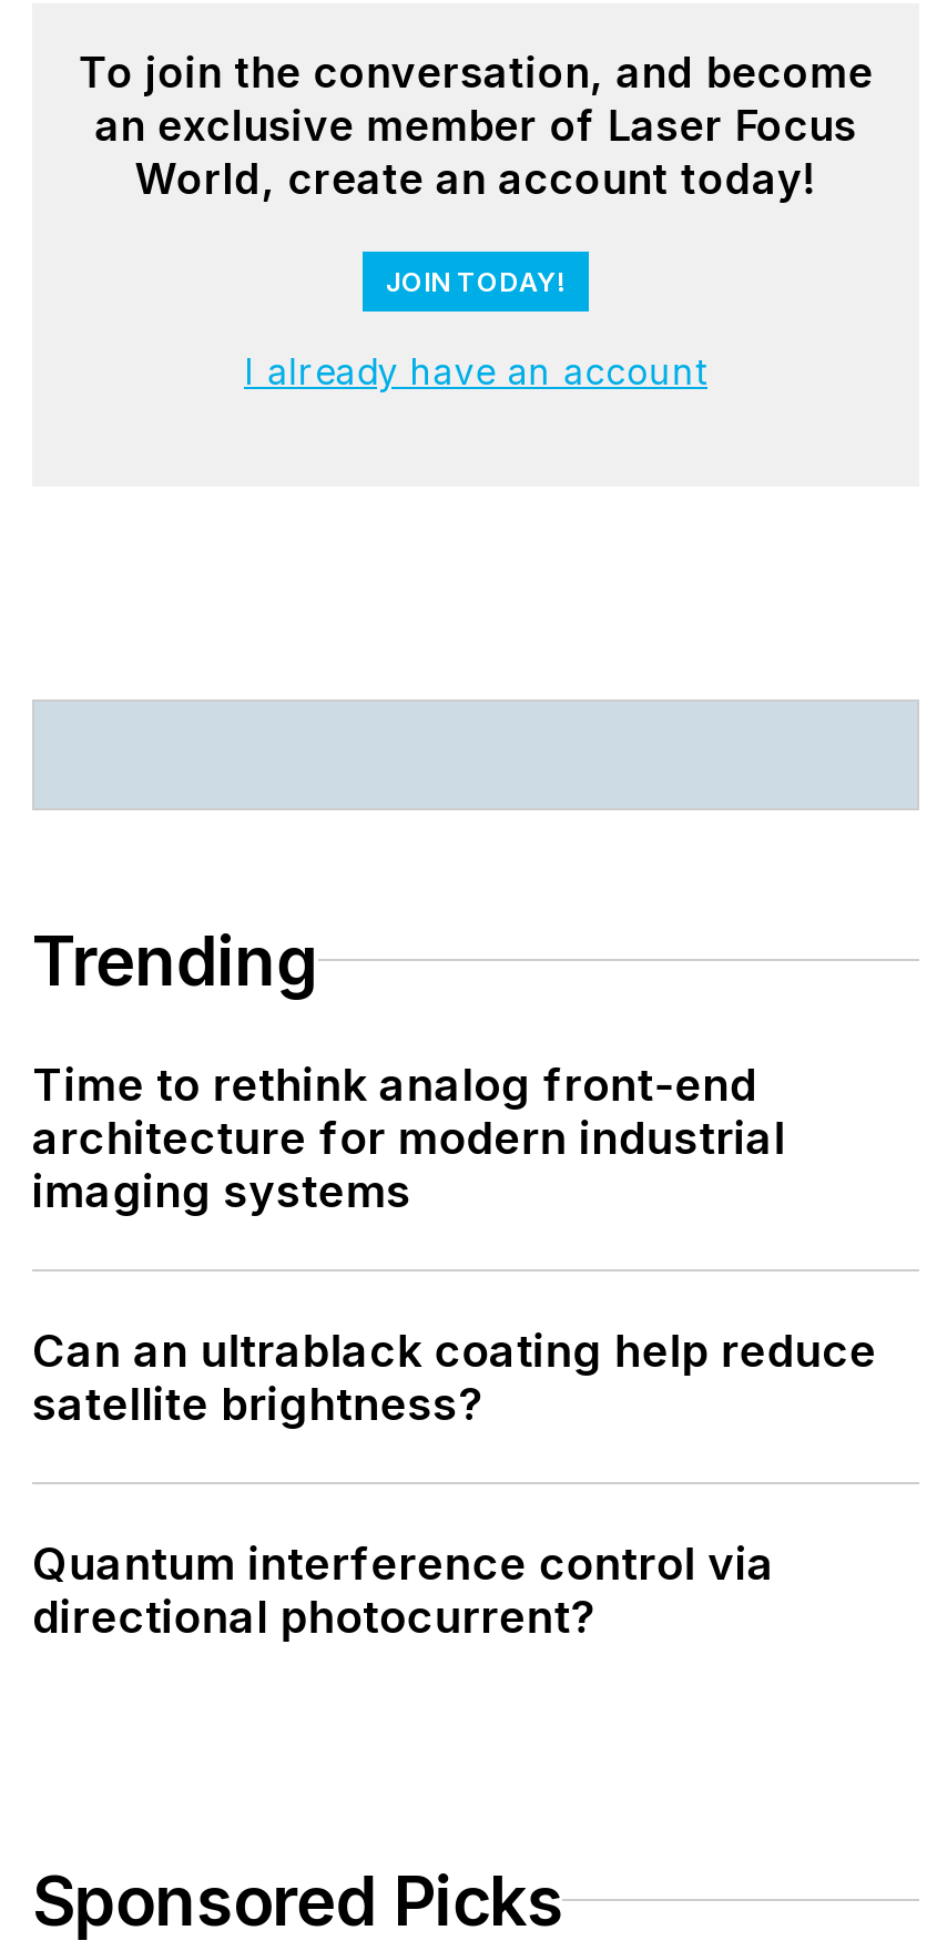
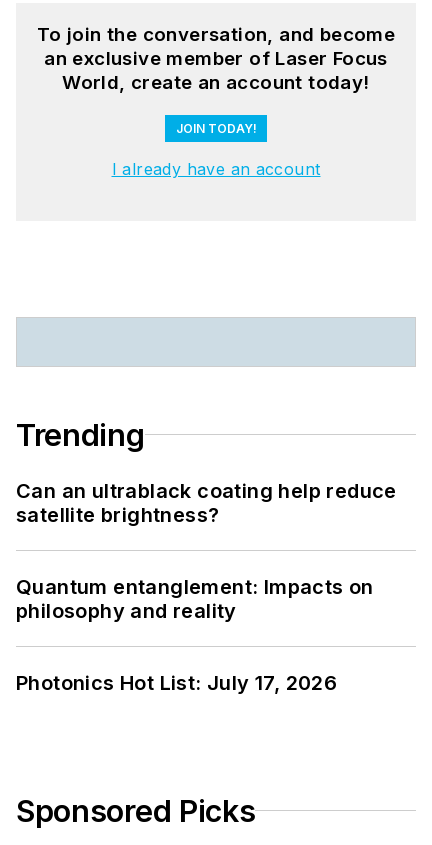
- Time to rethink analog front-end
- architecture for modern industrial
- imaging systems

moved up: Can an ultrablack coating help reduce | satellite brightness?

- Quantum interference control via
- directional photocurrent?
+ Quantum entanglement: Impacts on
+ philosophy and reality
+ Photonics Hot List: July 17, 2026
